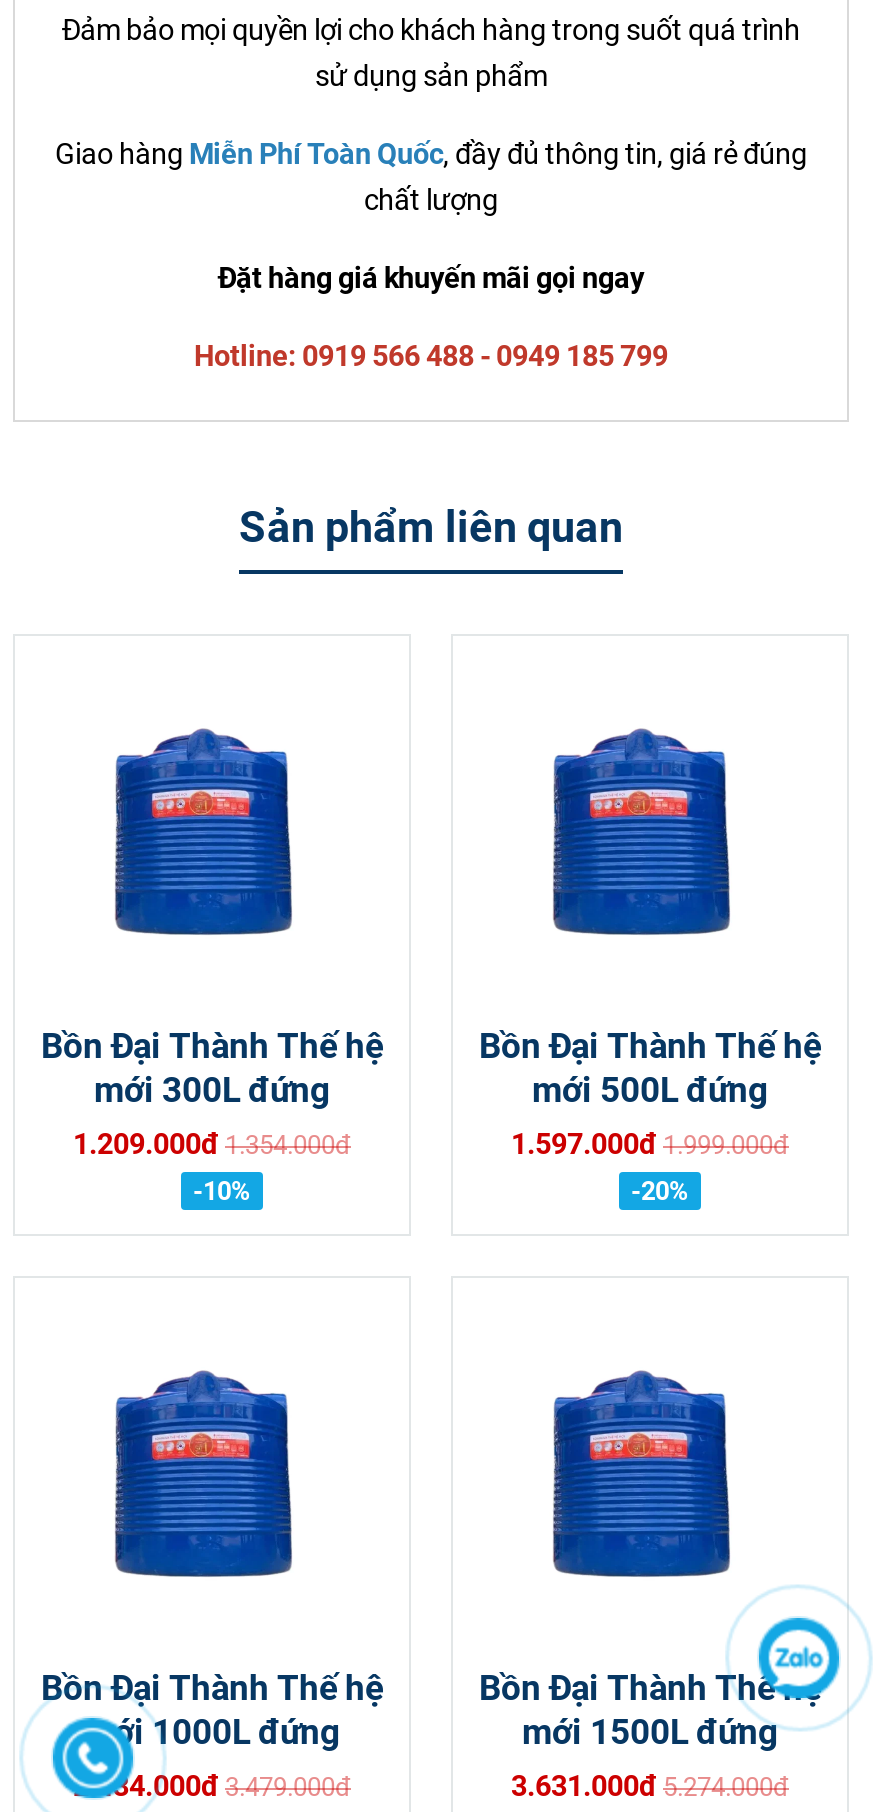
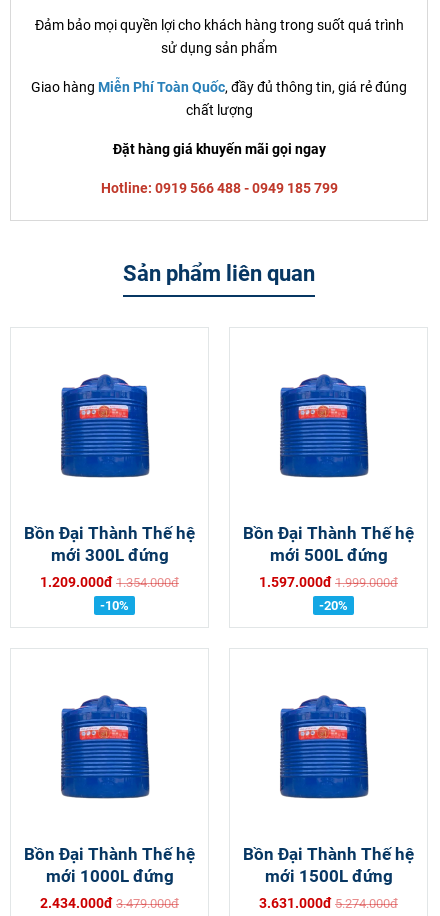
- [image]
+ [image]

- [image]
+ [image]
